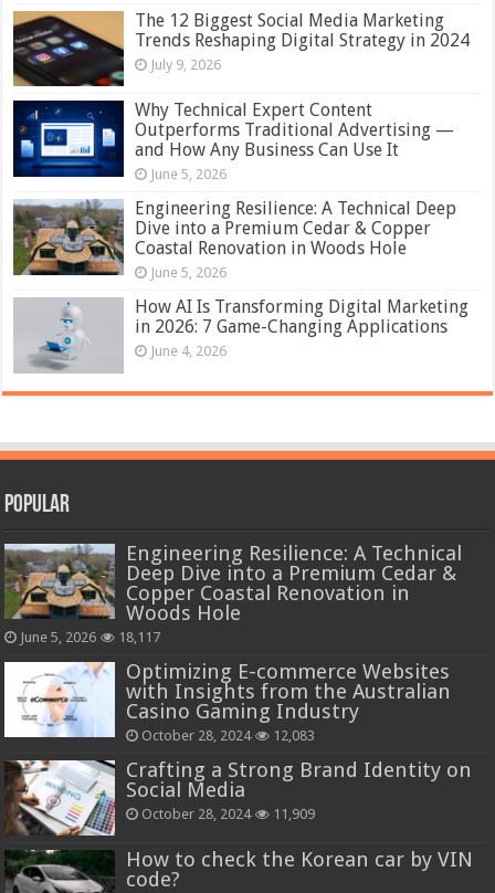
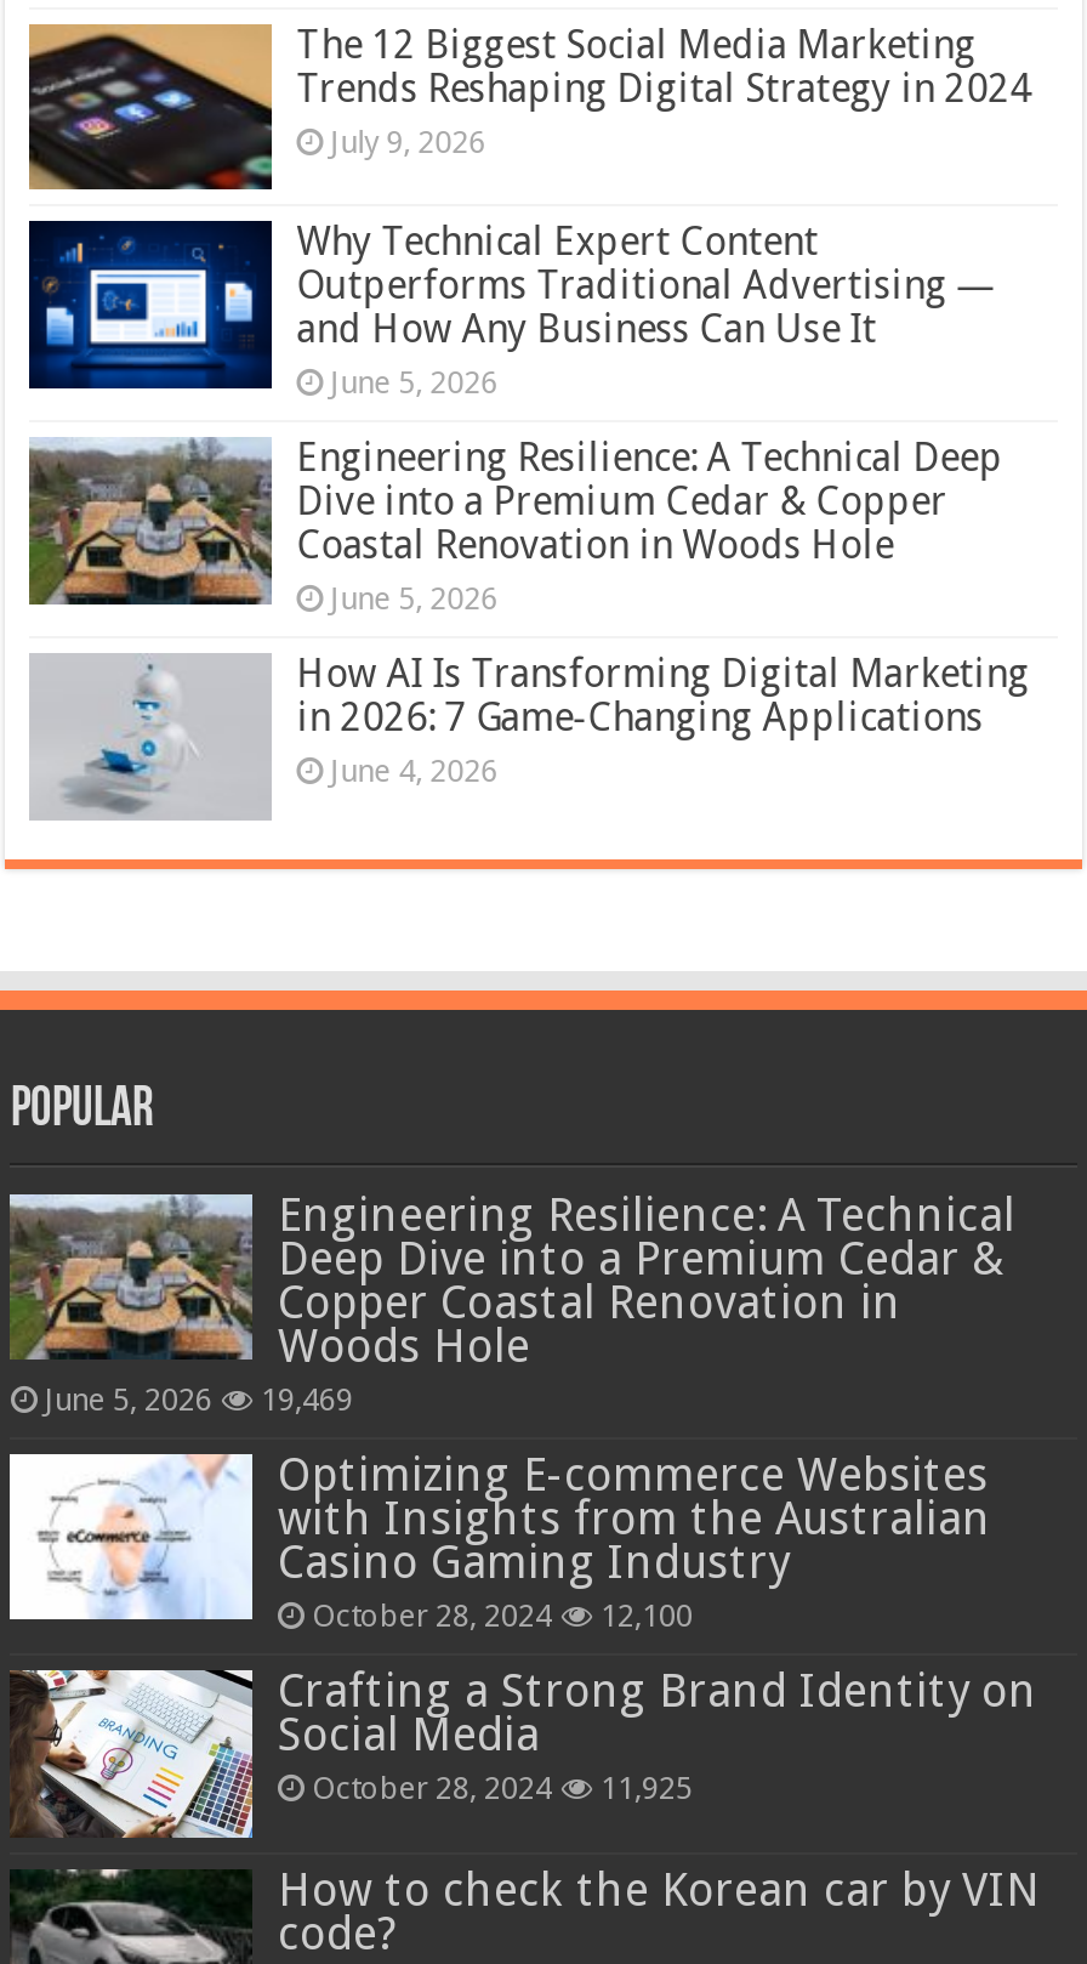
- June 5, 2026 18,117
+ June 5, 2026 19,469

- October 28, 2024 12,083
+ October 28, 2024 12,100

- October 28, 2024 11,909
+ October 28, 2024 11,925
